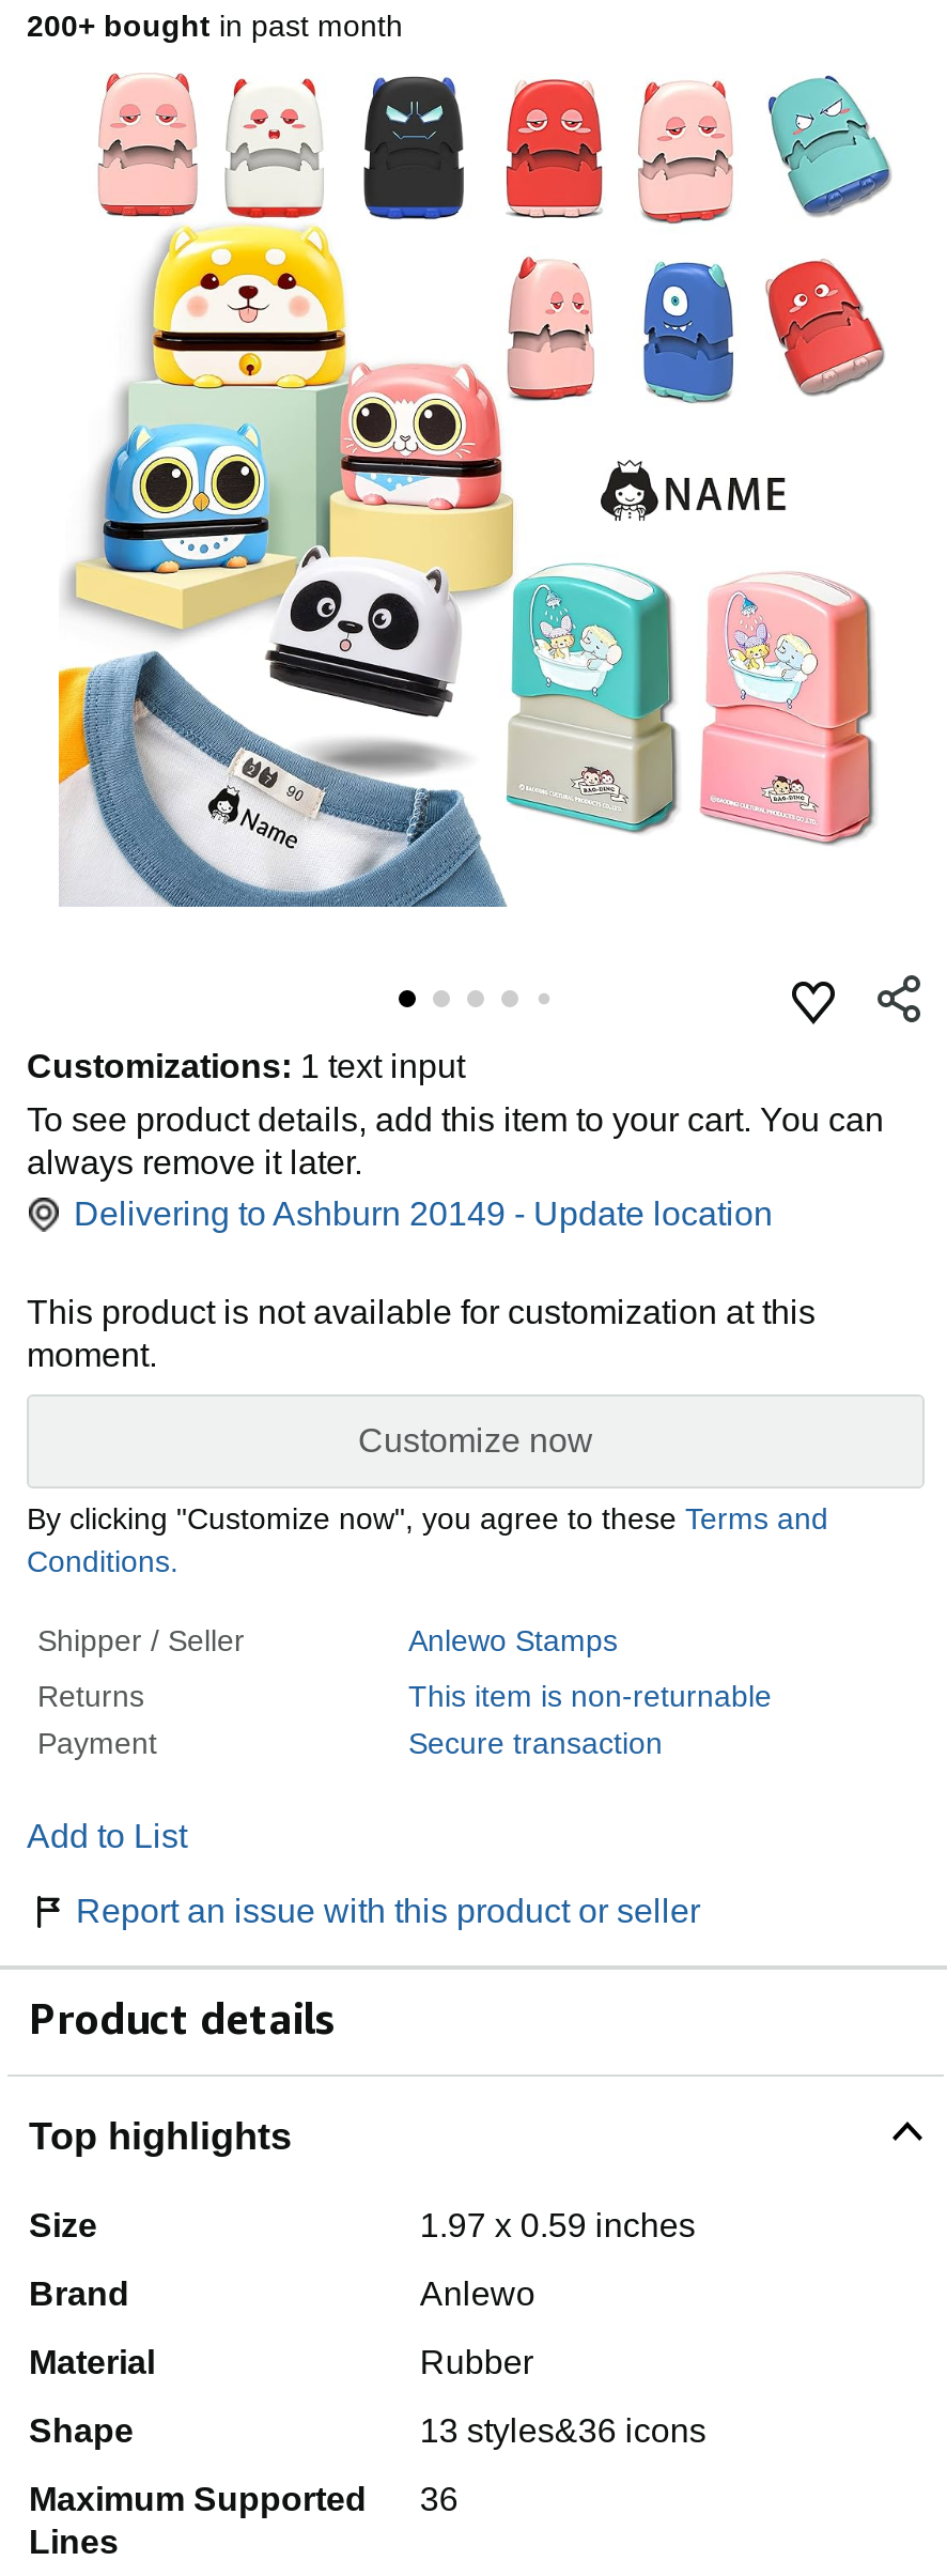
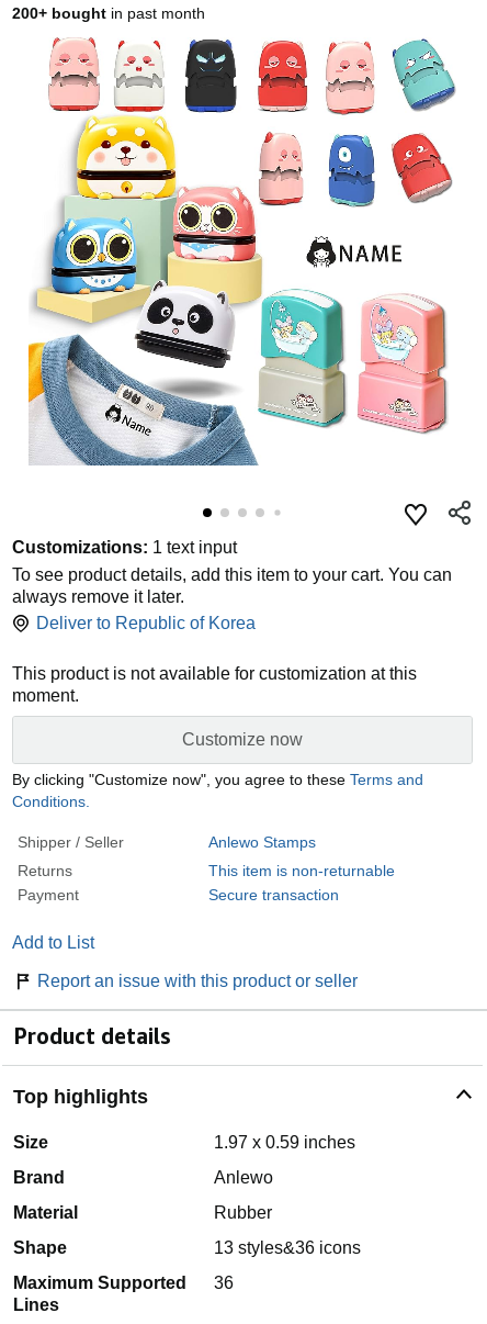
- Delivering to Ashburn 20149 - Update location
+ Deliver to Republic of Korea
